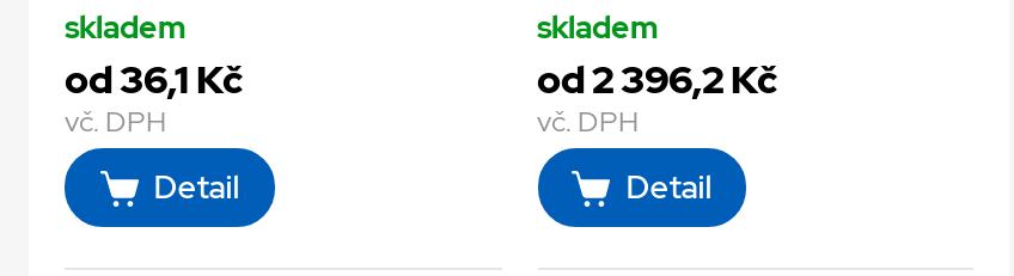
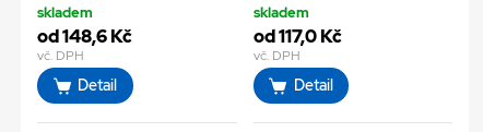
- od 36,1 Kč
+ od 148,6 Kč

- od 2 396,2 Kč
+ od 117,0 Kč
